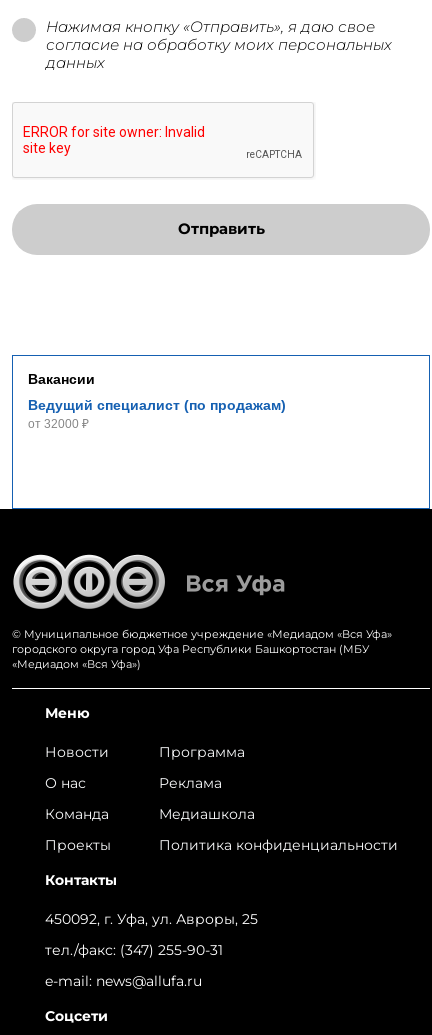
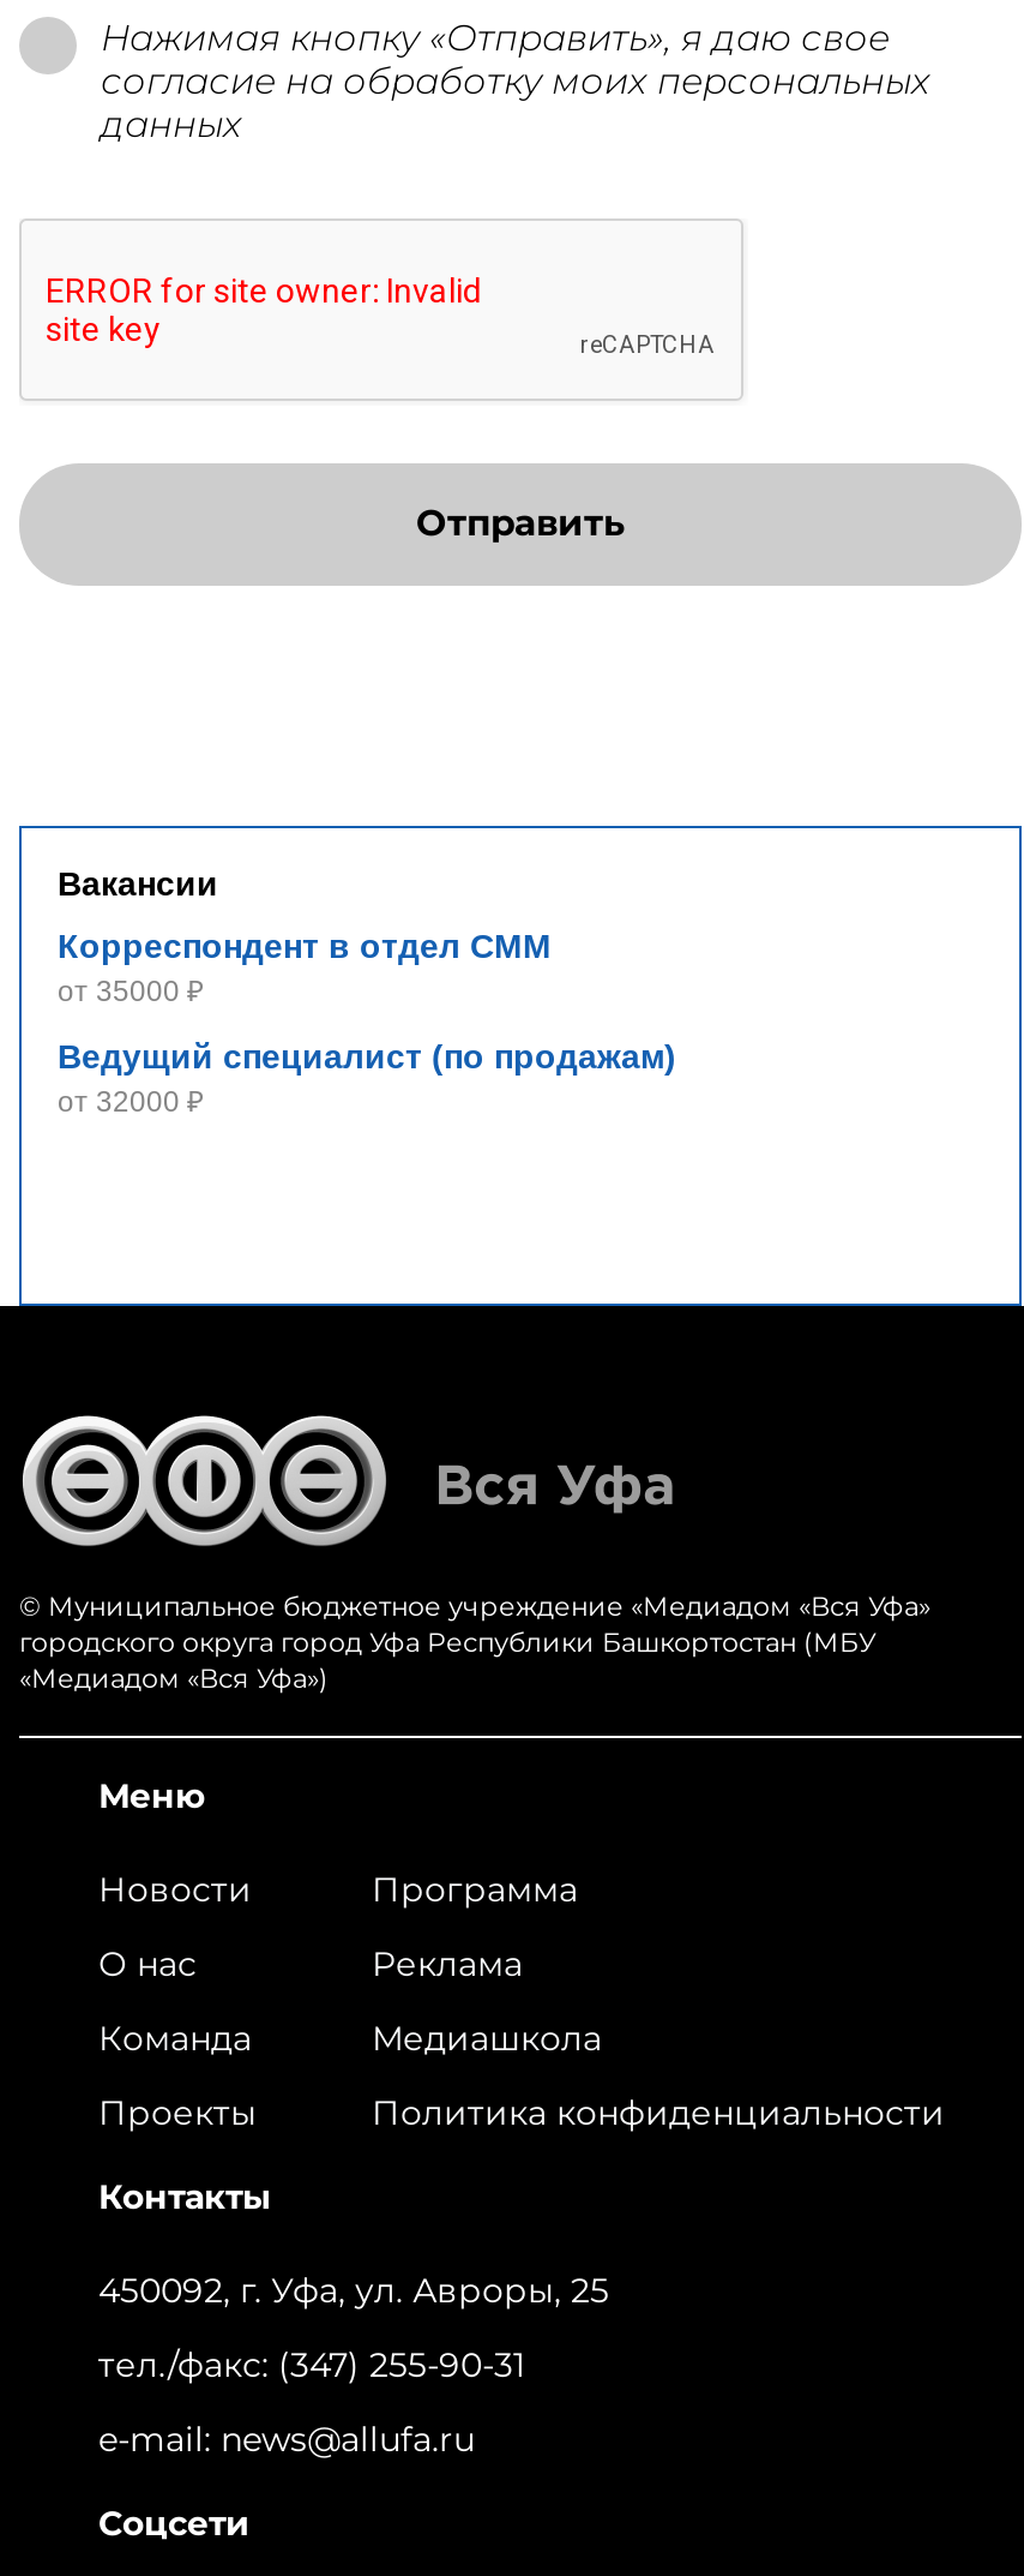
+ Корреспондент в отдел СММ
+ от 35000 ₽
